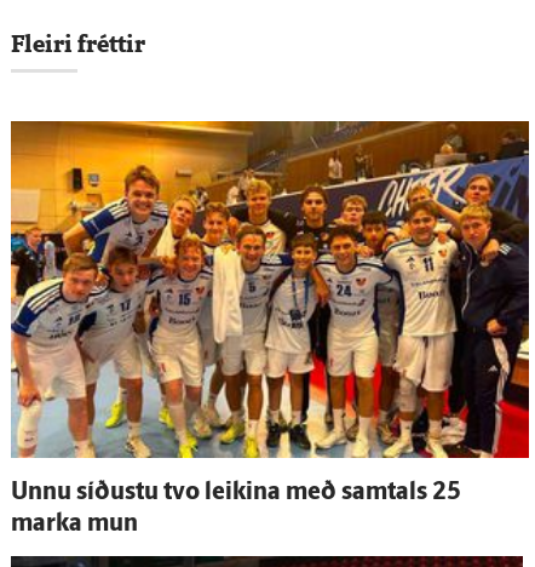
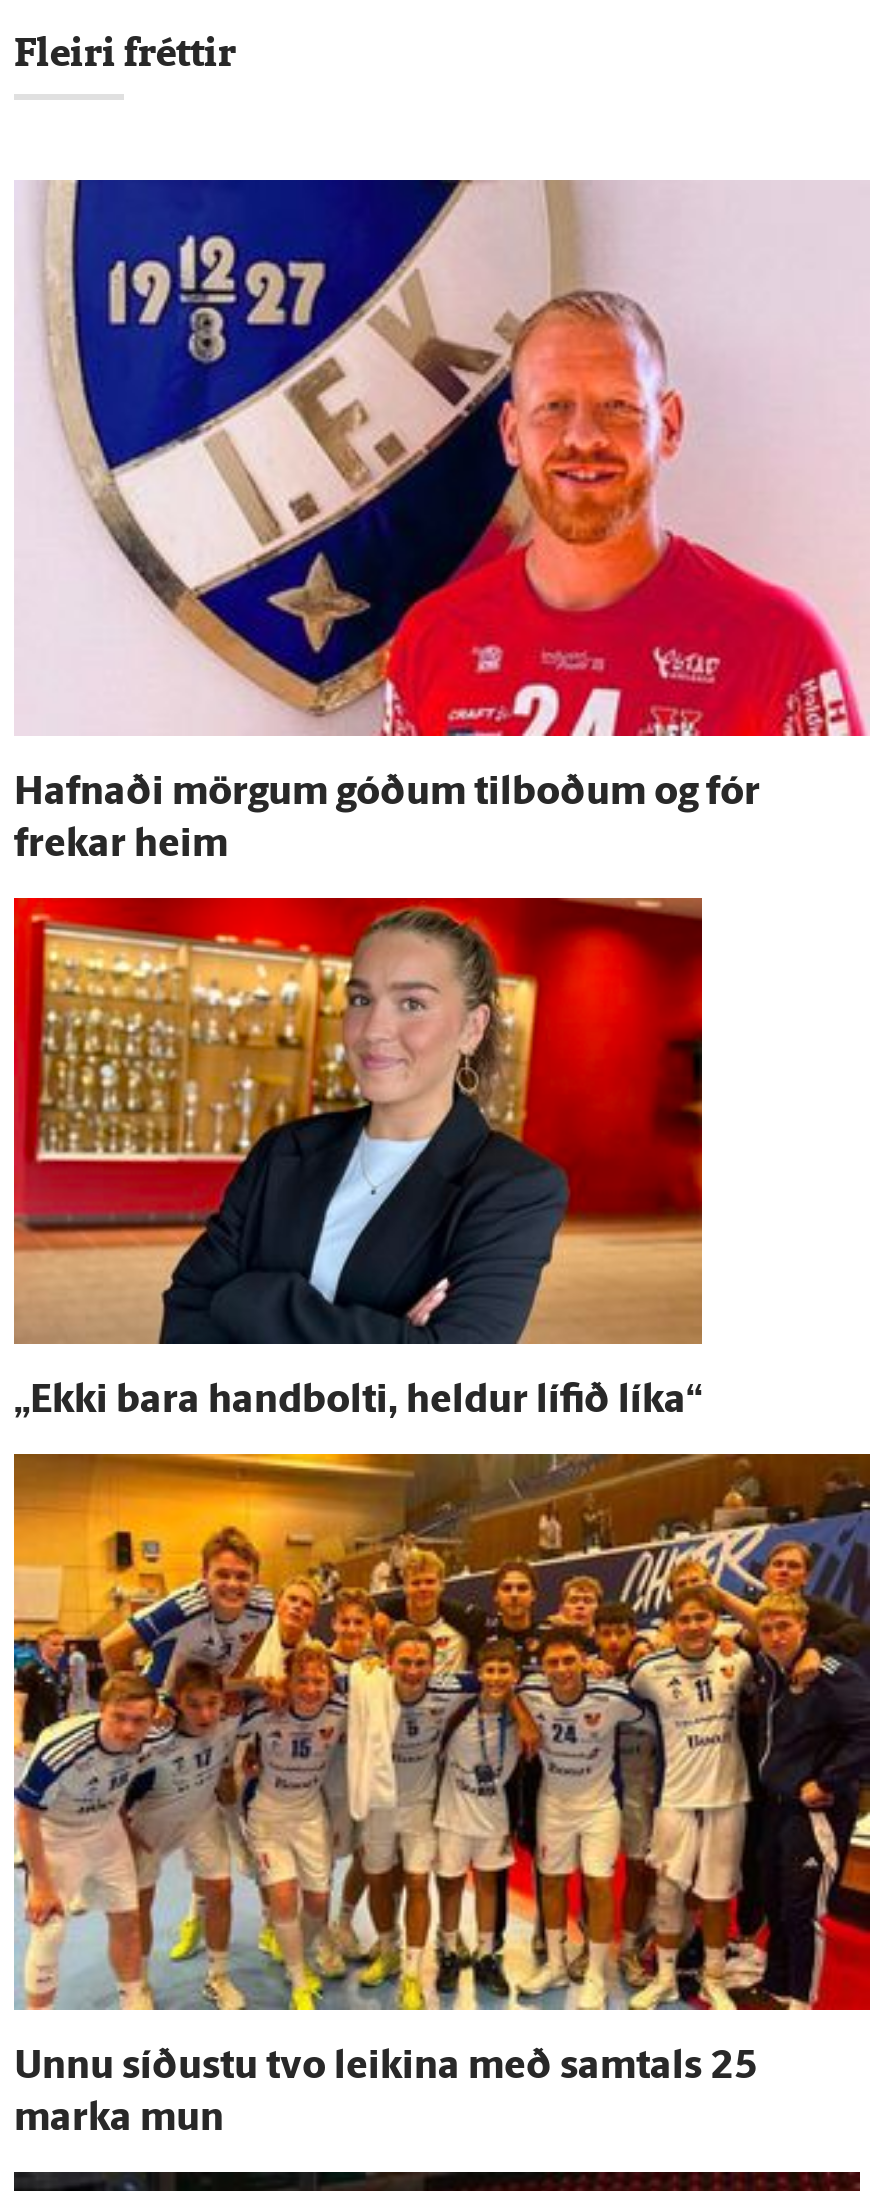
+ [image]
+ „Ekki bara handbolti, heldur lífið líka“

+ [image]
+ Hafnaði mörgum góðum tilboðum og fór
+ frekar heim
